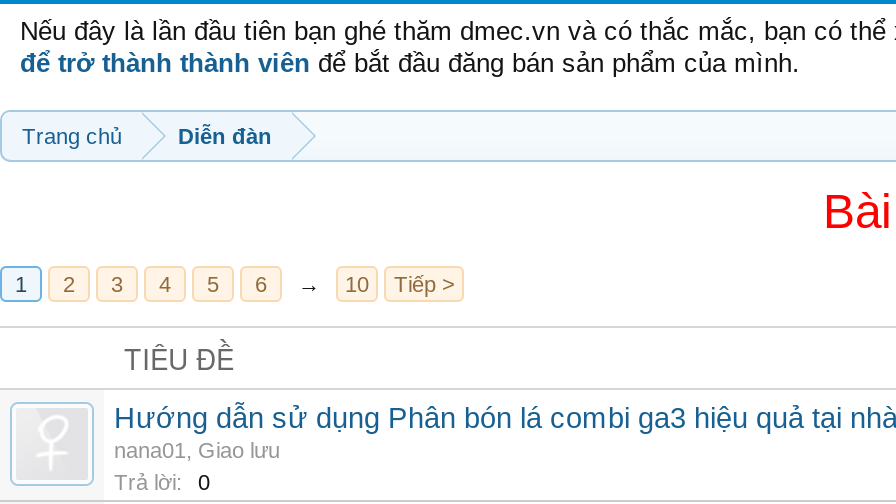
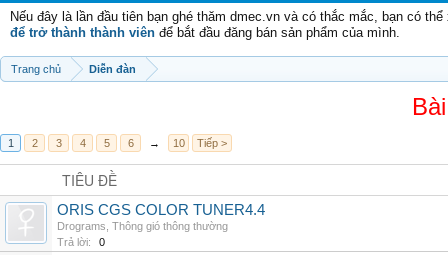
- Hướng dẫn sử dụng Phân bón lá combi ga3 hiệu quả tại nhà
- nana01, Giao lưu
+ ORIS CGS COLOR TUNER4.4
+ Drograms, Thông gió thông thường
